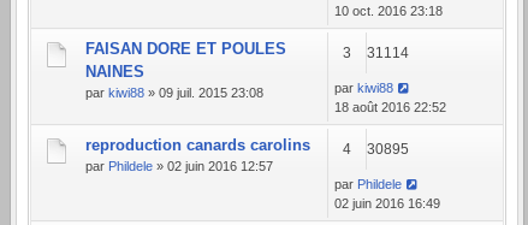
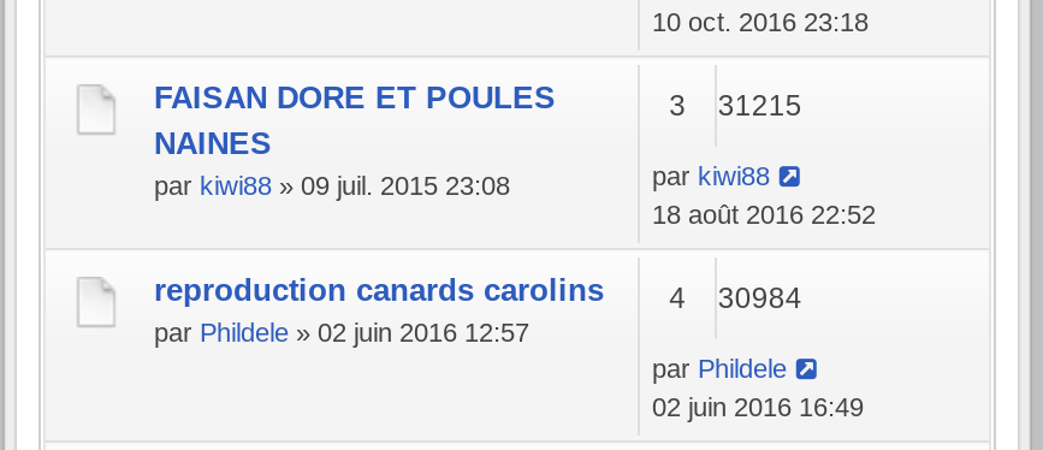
- 3 31114
+ 3 31215

- reproduction canards carolins 4 30895
+ reproduction canards carolins 4 30984
